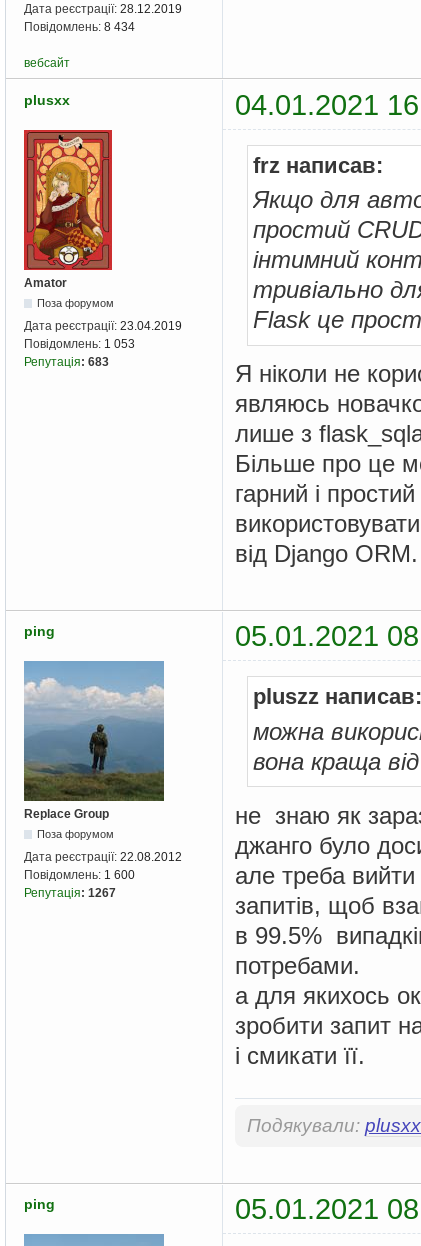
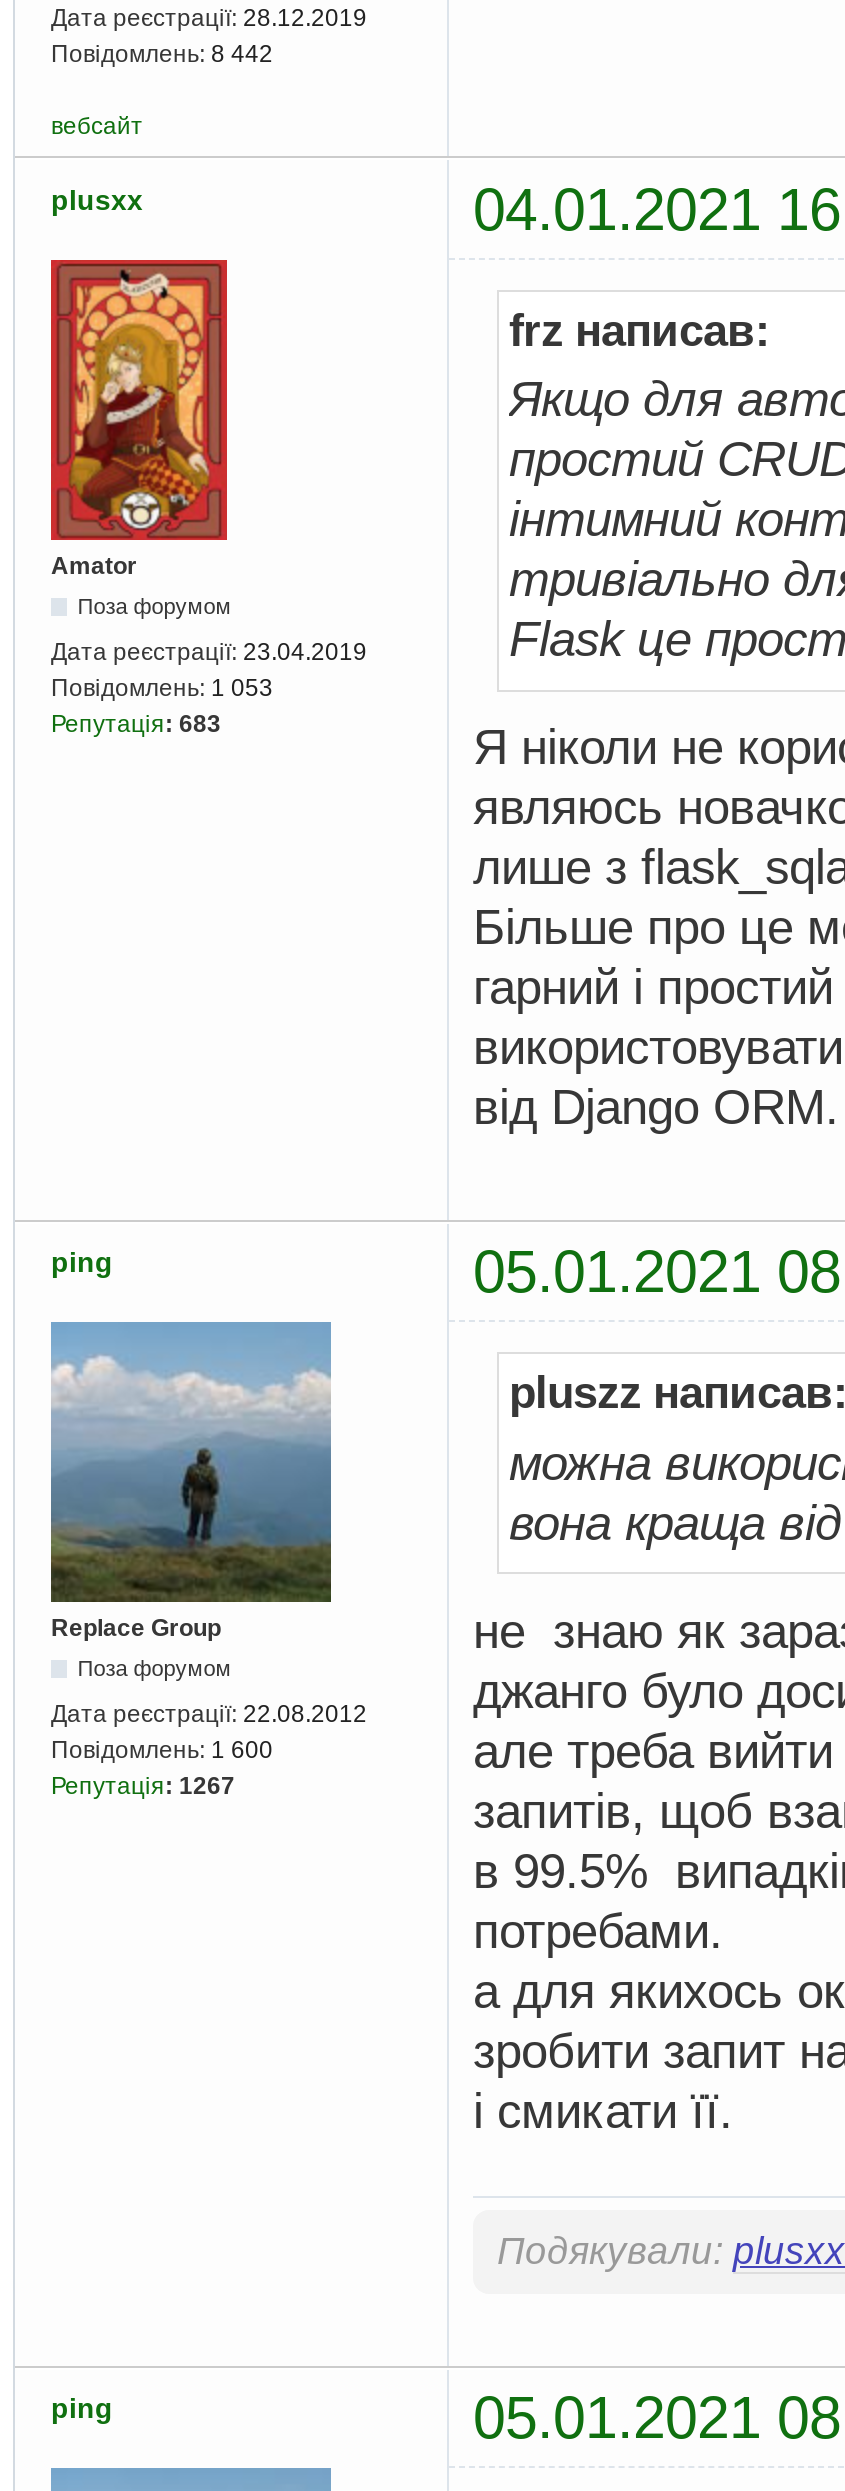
- Повідомлень: 8 434
+ Повідомлень: 8 442
